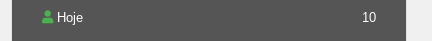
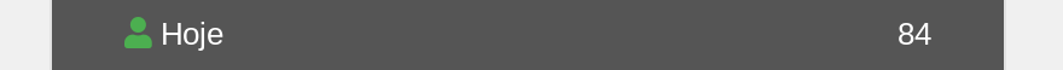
- 10
+ 84
